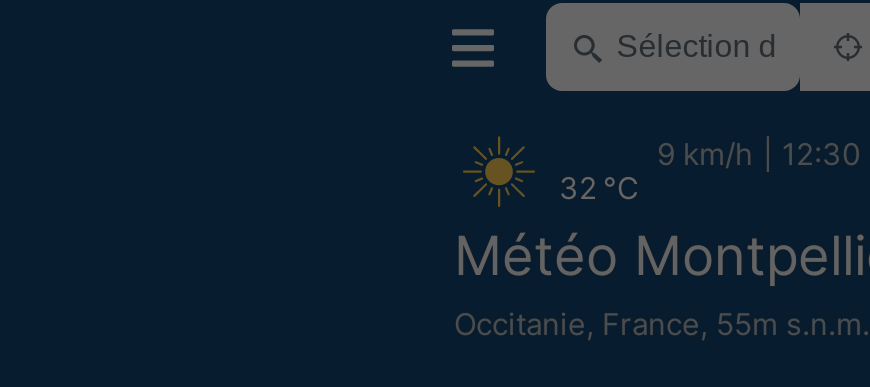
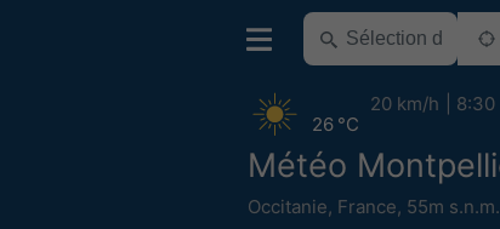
- 9 km/h
- 12:30
+ 20 km/h
+ 8:30

- 32 °C
+ 26 °C
